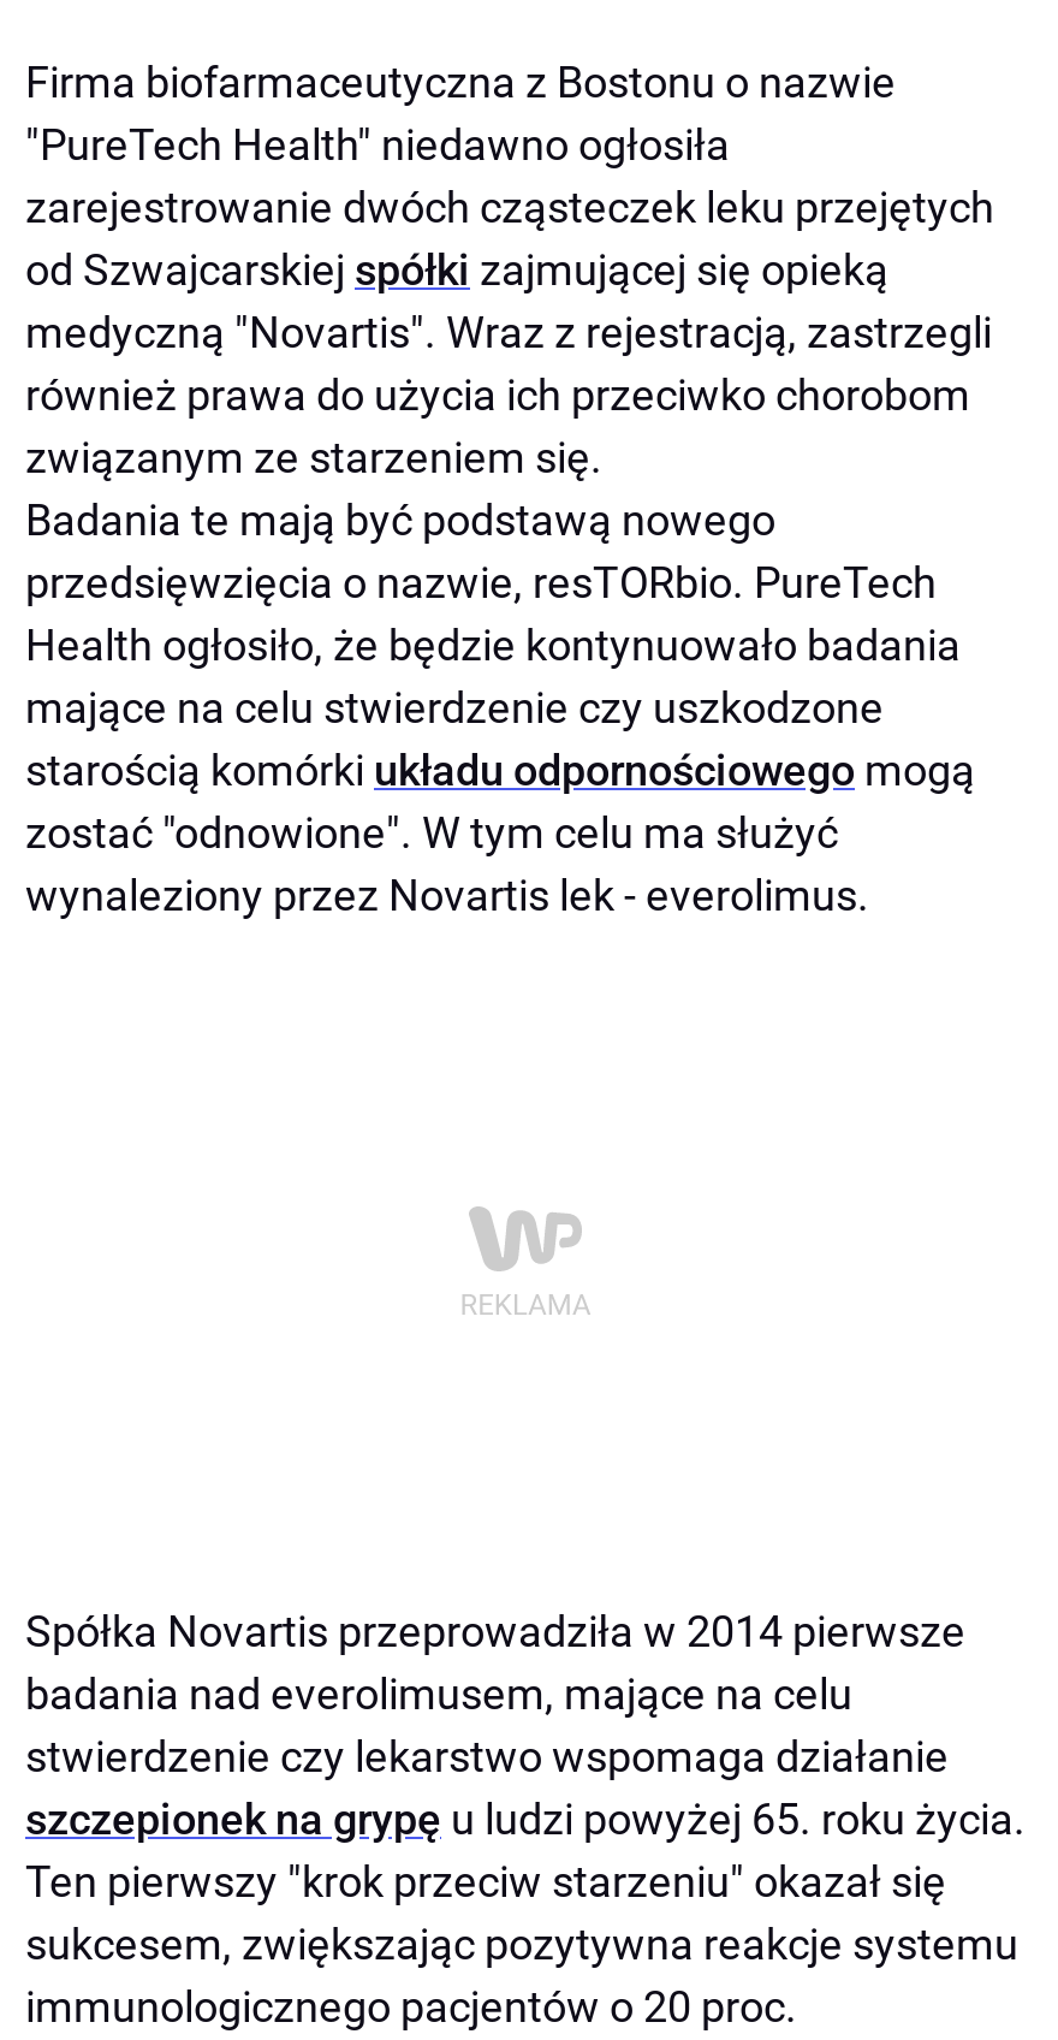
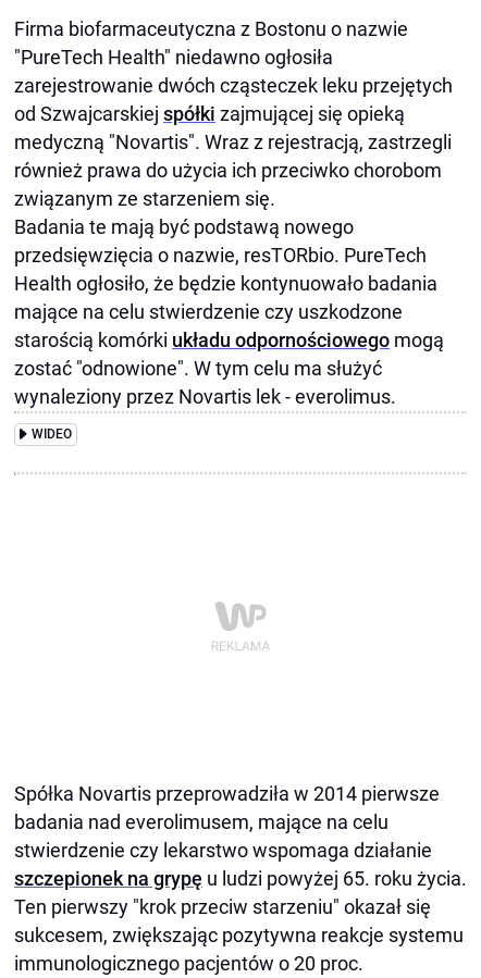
+ WIDEO
